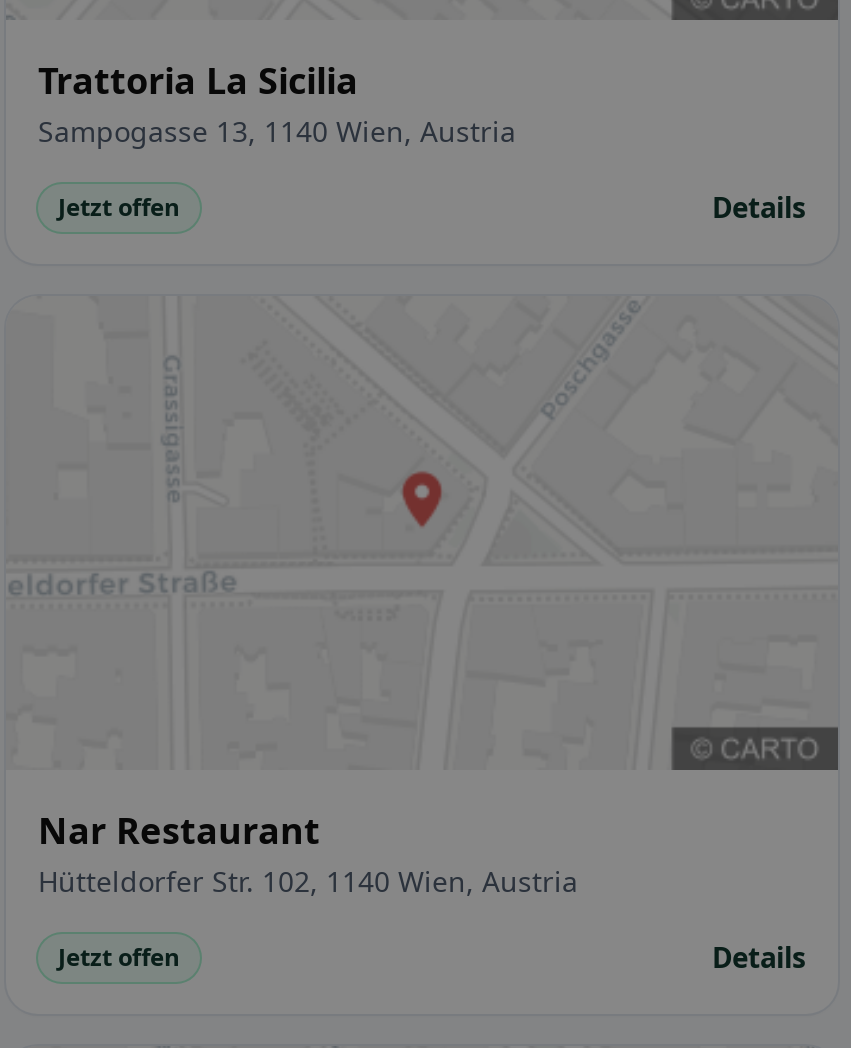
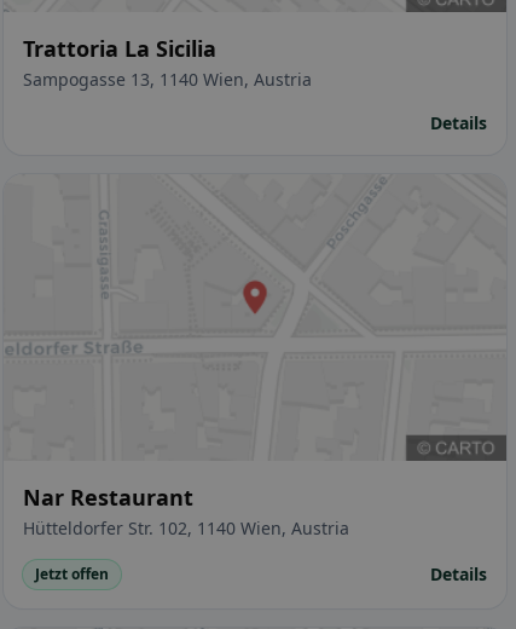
- Jetzt offen
